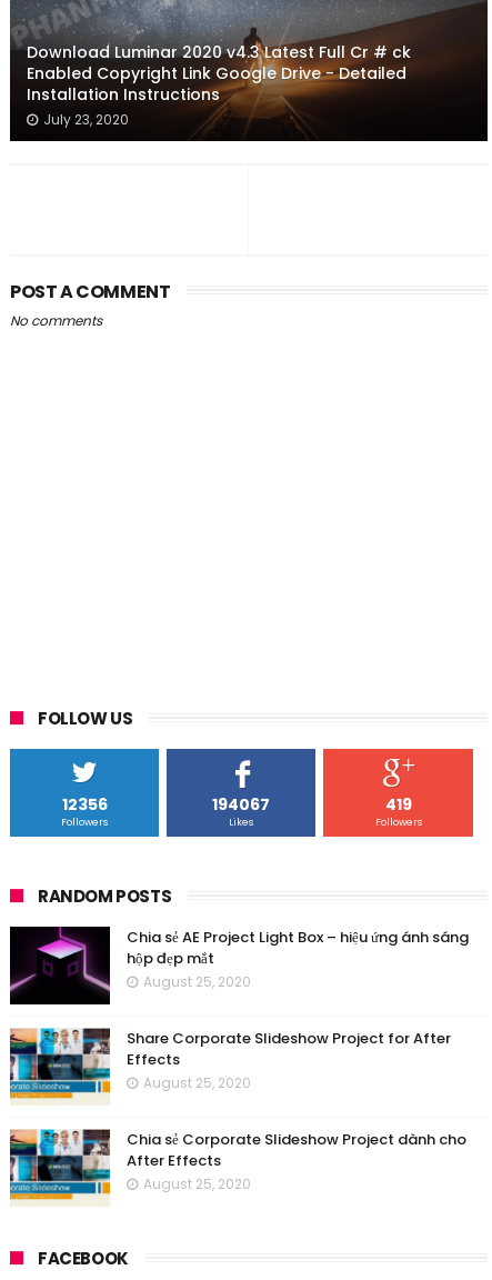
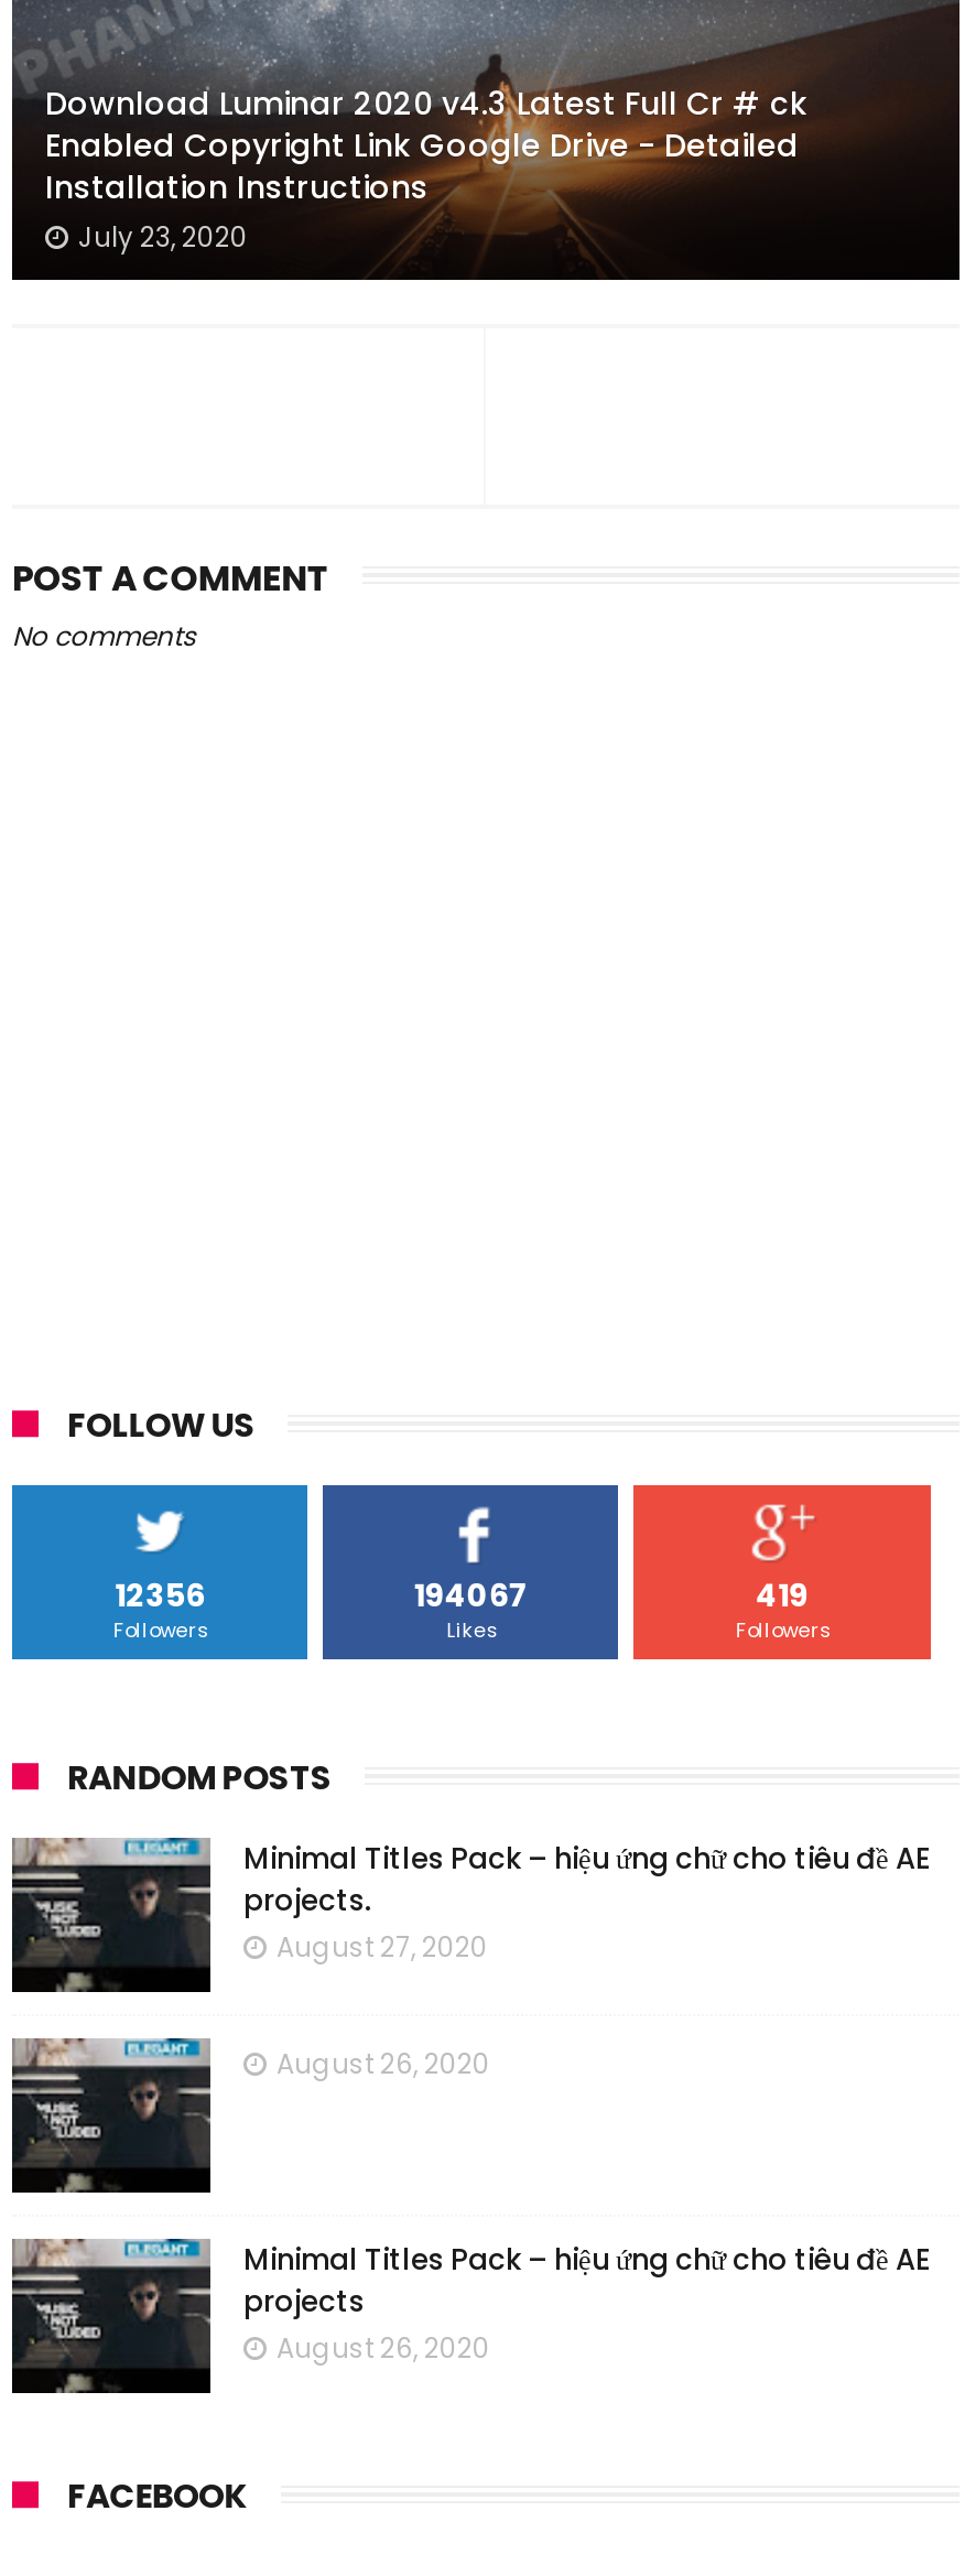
- [image]
- Chia sẻ AE Project Light Box – hiệu ứng ánh sáng
- hộp đẹp mắt
- August 25, 2020
+ [image]
+ Minimal Titles Pack – hiệu ứng chữ cho tiêu đề AE
+ projects.
+ August 27, 2020

- [image]
- Share Corporate Slideshow Project for After
- Effects
- August 25, 2020
+ [image]
+ August 26, 2020

- [image]
- Chia sẻ Corporate Slideshow Project dành cho
- After Effects
- August 25, 2020
+ [image]
+ Minimal Titles Pack – hiệu ứng chữ cho tiêu đề AE
+ projects
+ August 26, 2020
